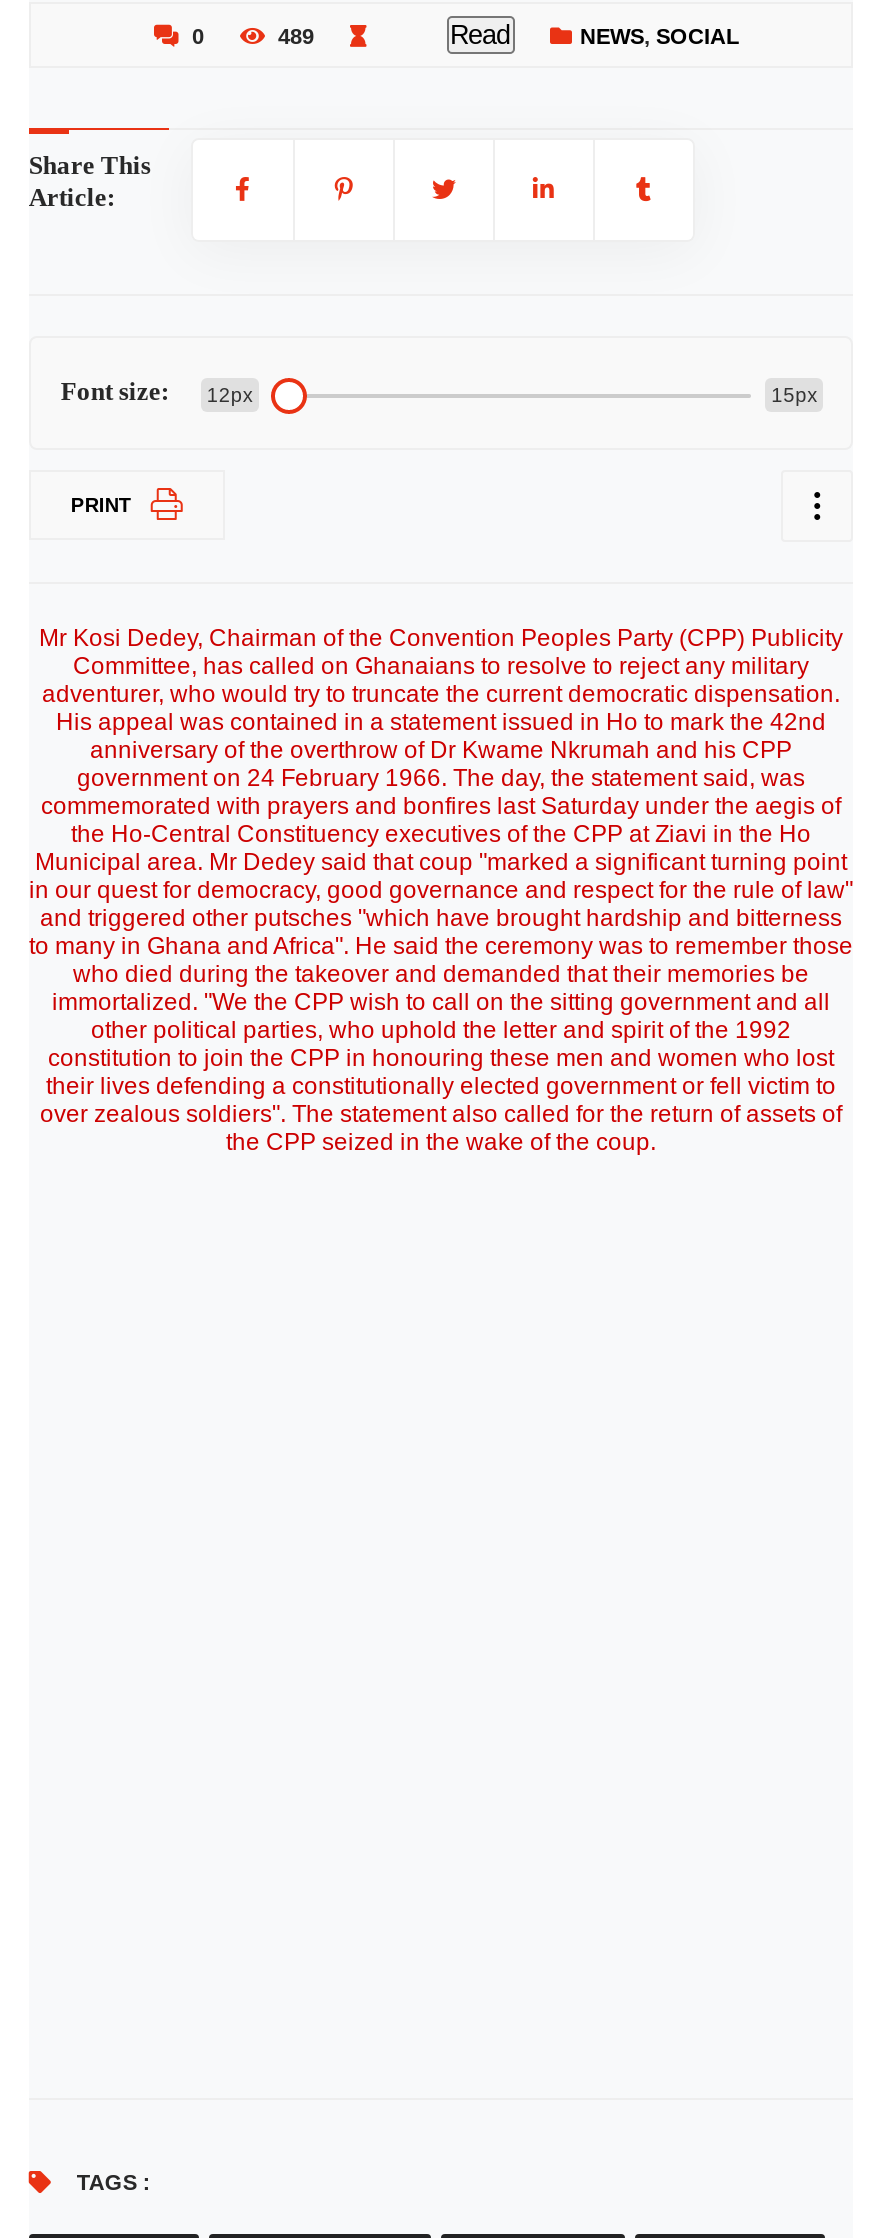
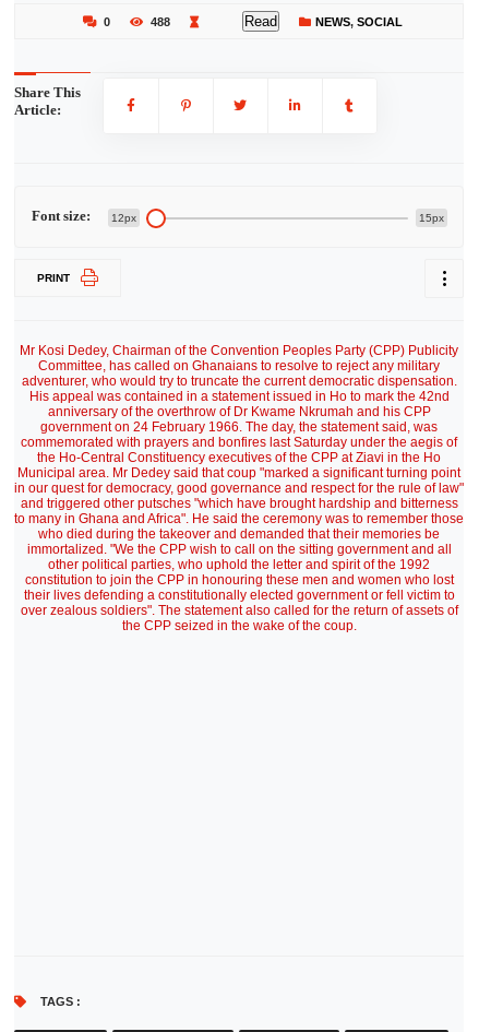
- 489
+ 488
